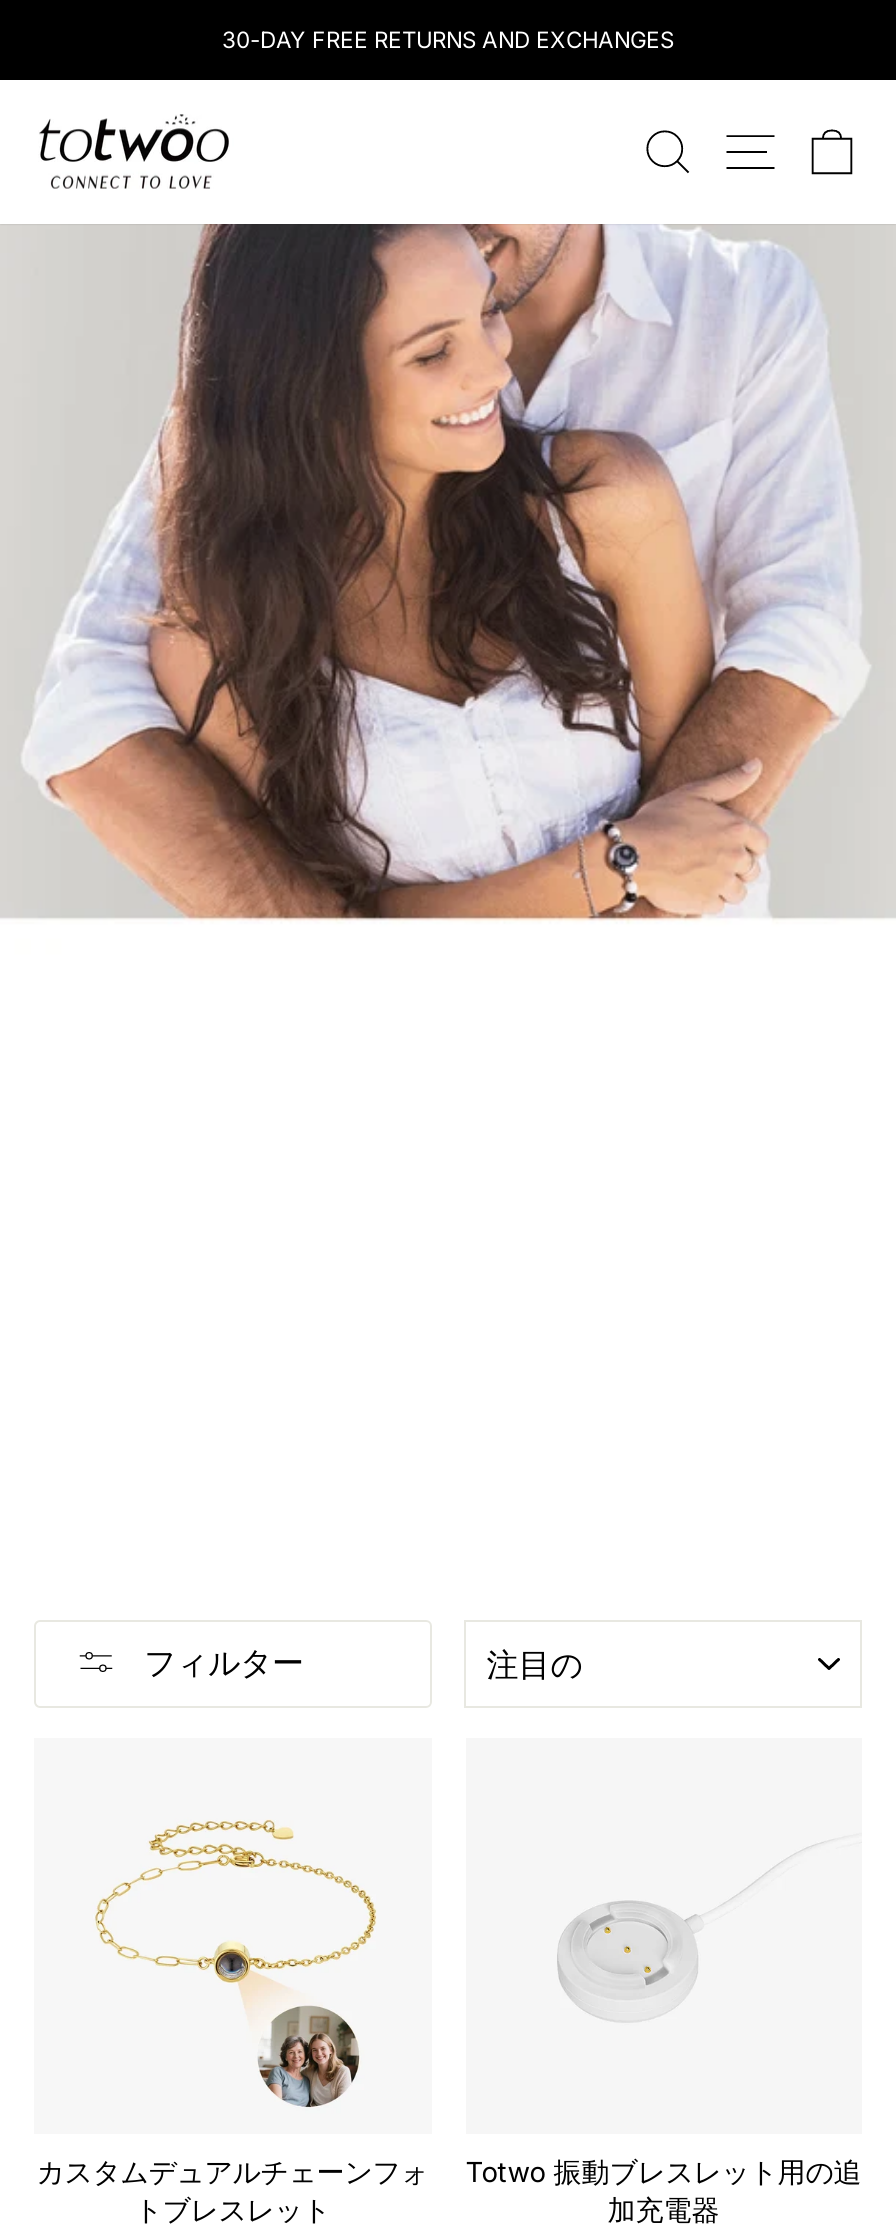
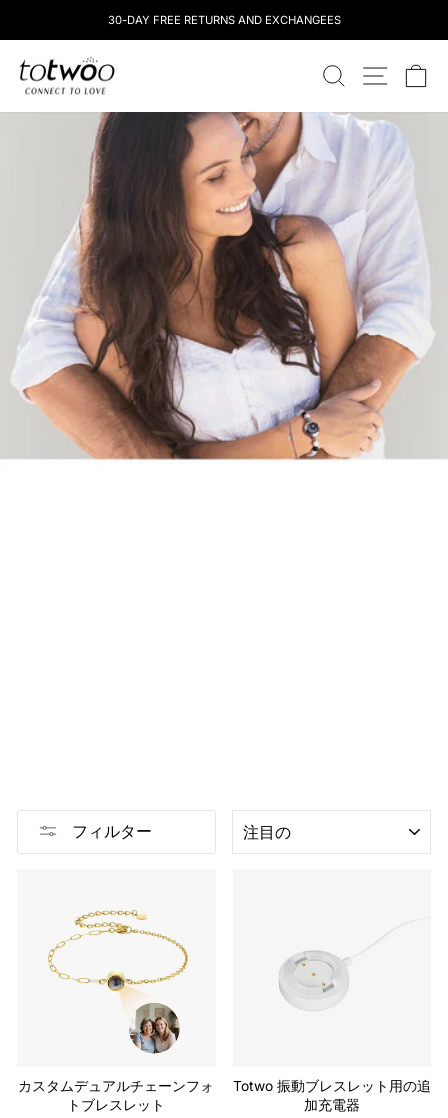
- 30-DAY FREE RETURNS AND EXCHANGES
+ 30-DAY FREE RETURNS AND EXCHANGEES
